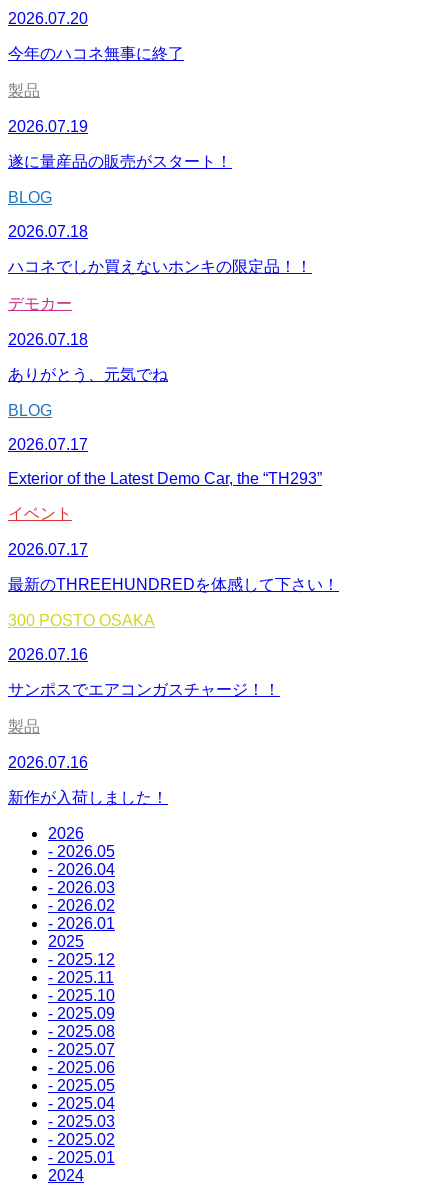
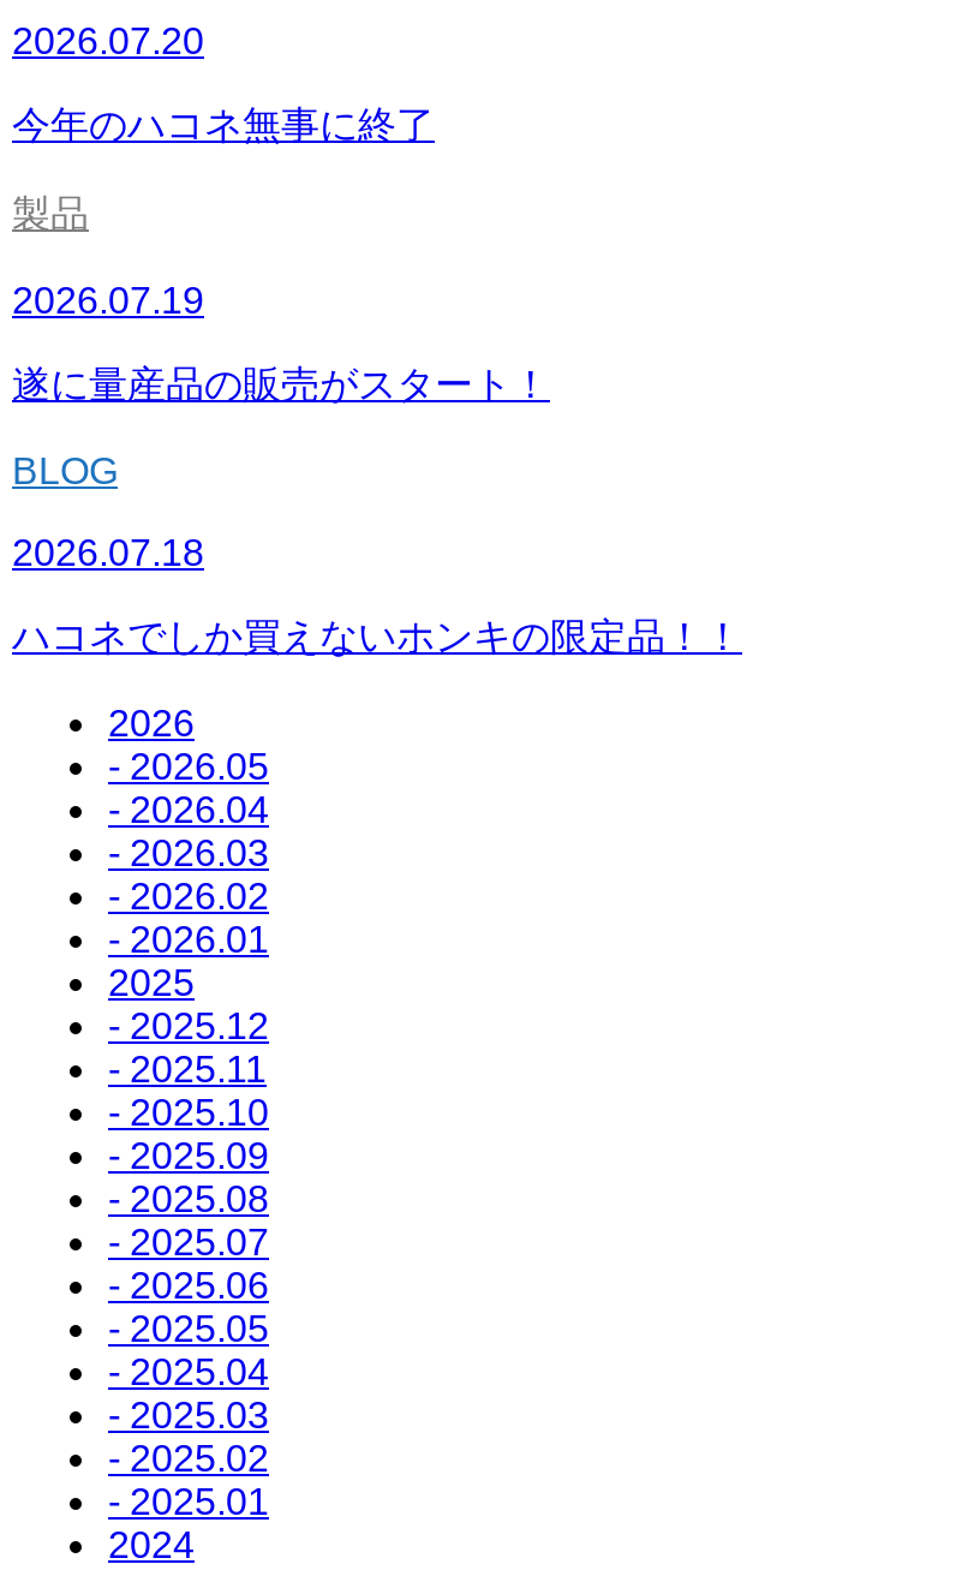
- デモカー
- 2026.07.18
- ありがとう、元気でね
- BLOG
- 2026.07.17
- Exterior of the Latest Demo Car, the “TH293”
- イベント
- 2026.07.17
- 最新のTHREEHUNDREDを体感して下さい！
- 300 POSTO OSAKA
- 2026.07.16
- サンポスでエアコンガスチャージ！！
- 製品
- 2026.07.16
- 新作が入荷しました！
